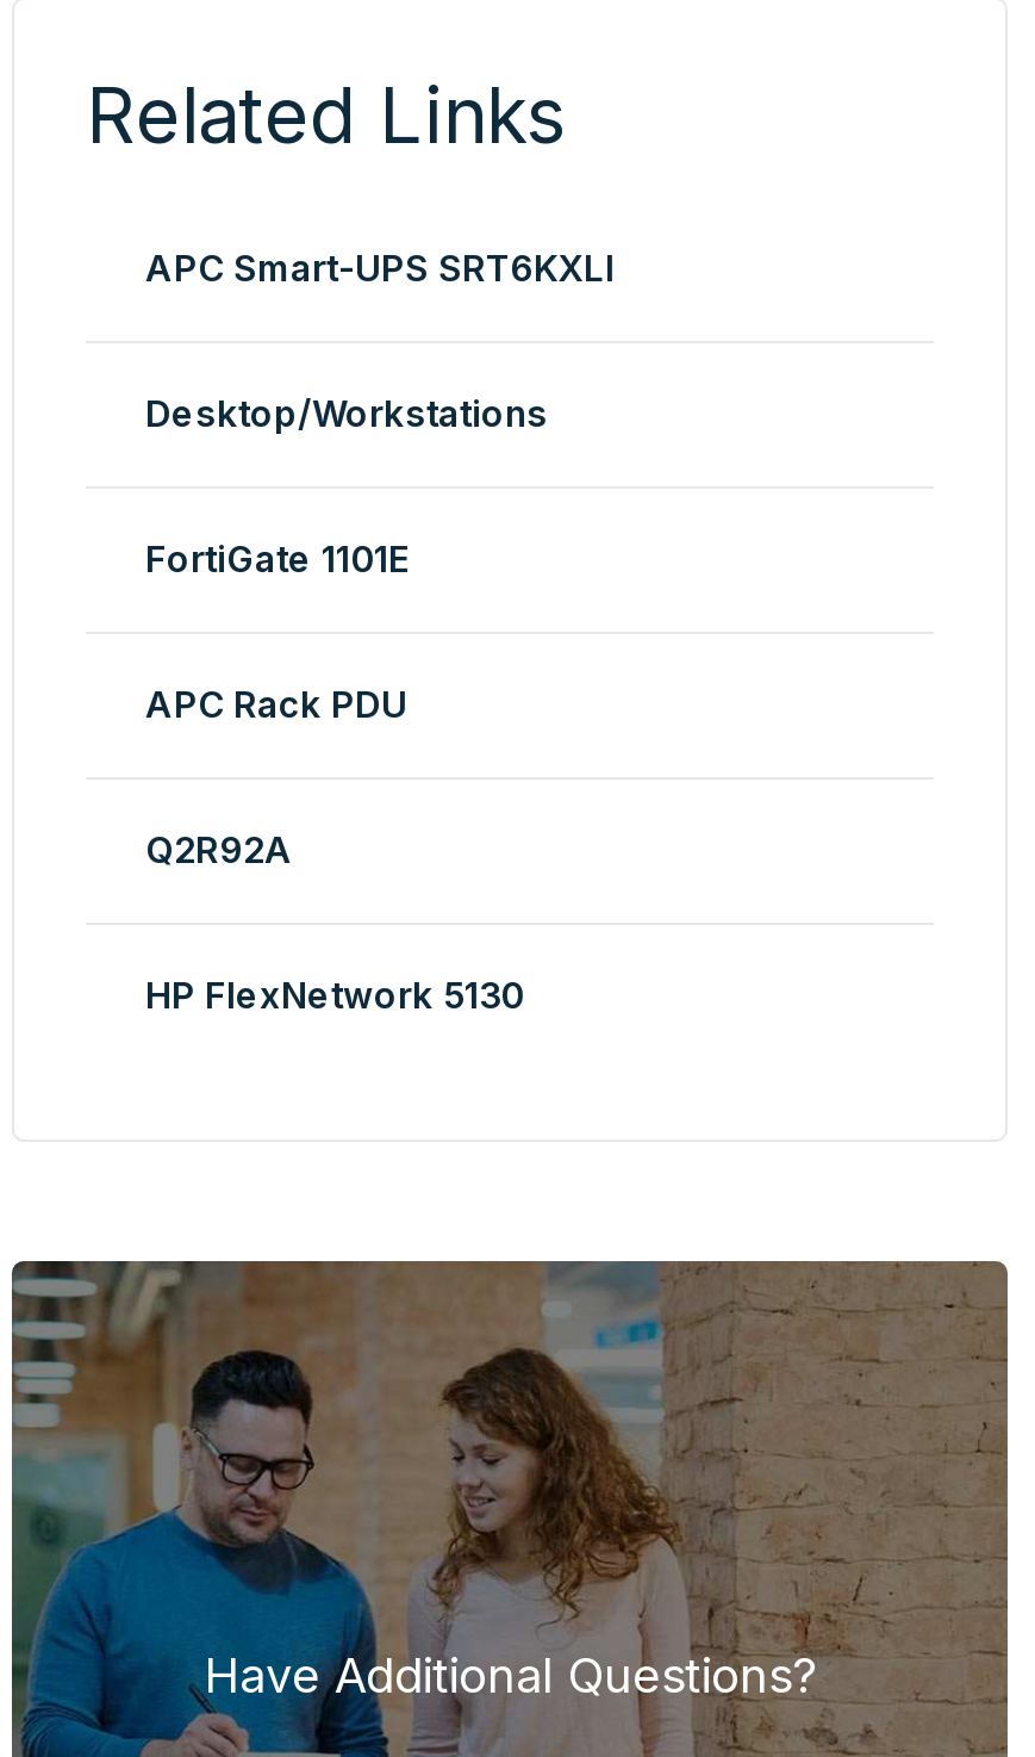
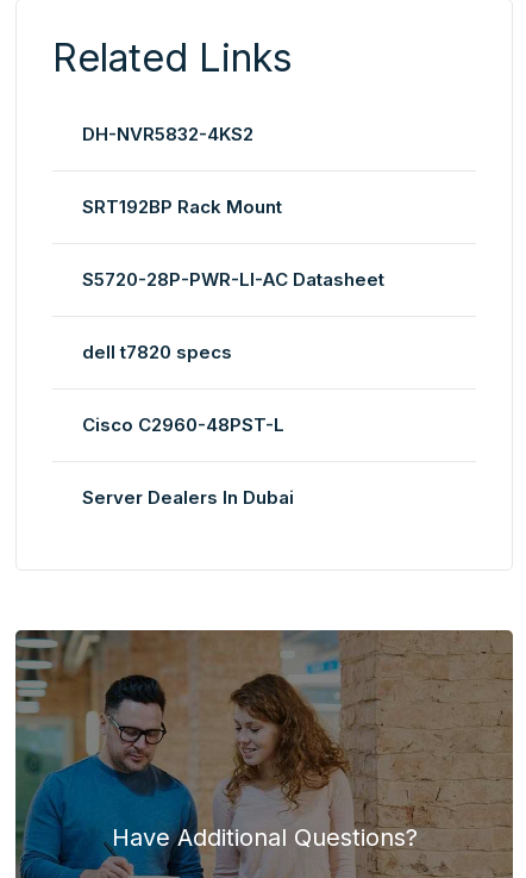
- APC Smart-UPS SRT6KXLI
+ DH-NVR5832-4KS2

- Desktop/Workstations
+ SRT192BP Rack Mount

- FortiGate 1101E
+ S5720-28P-PWR-LI-AC Datasheet

- APC Rack PDU
+ dell t7820 specs

- Q2R92A
+ Cisco C2960-48PST-L

- HP FlexNetwork 5130
+ Server Dealers In Dubai
